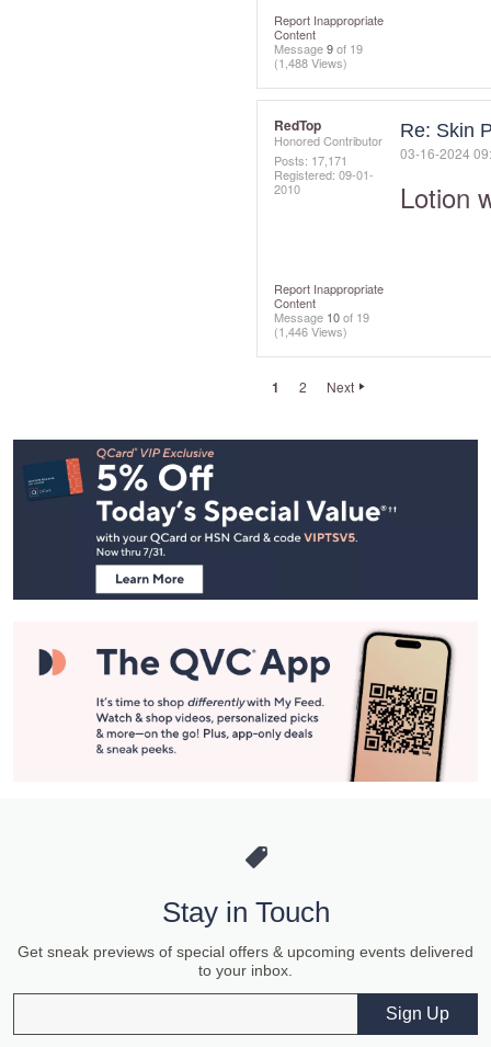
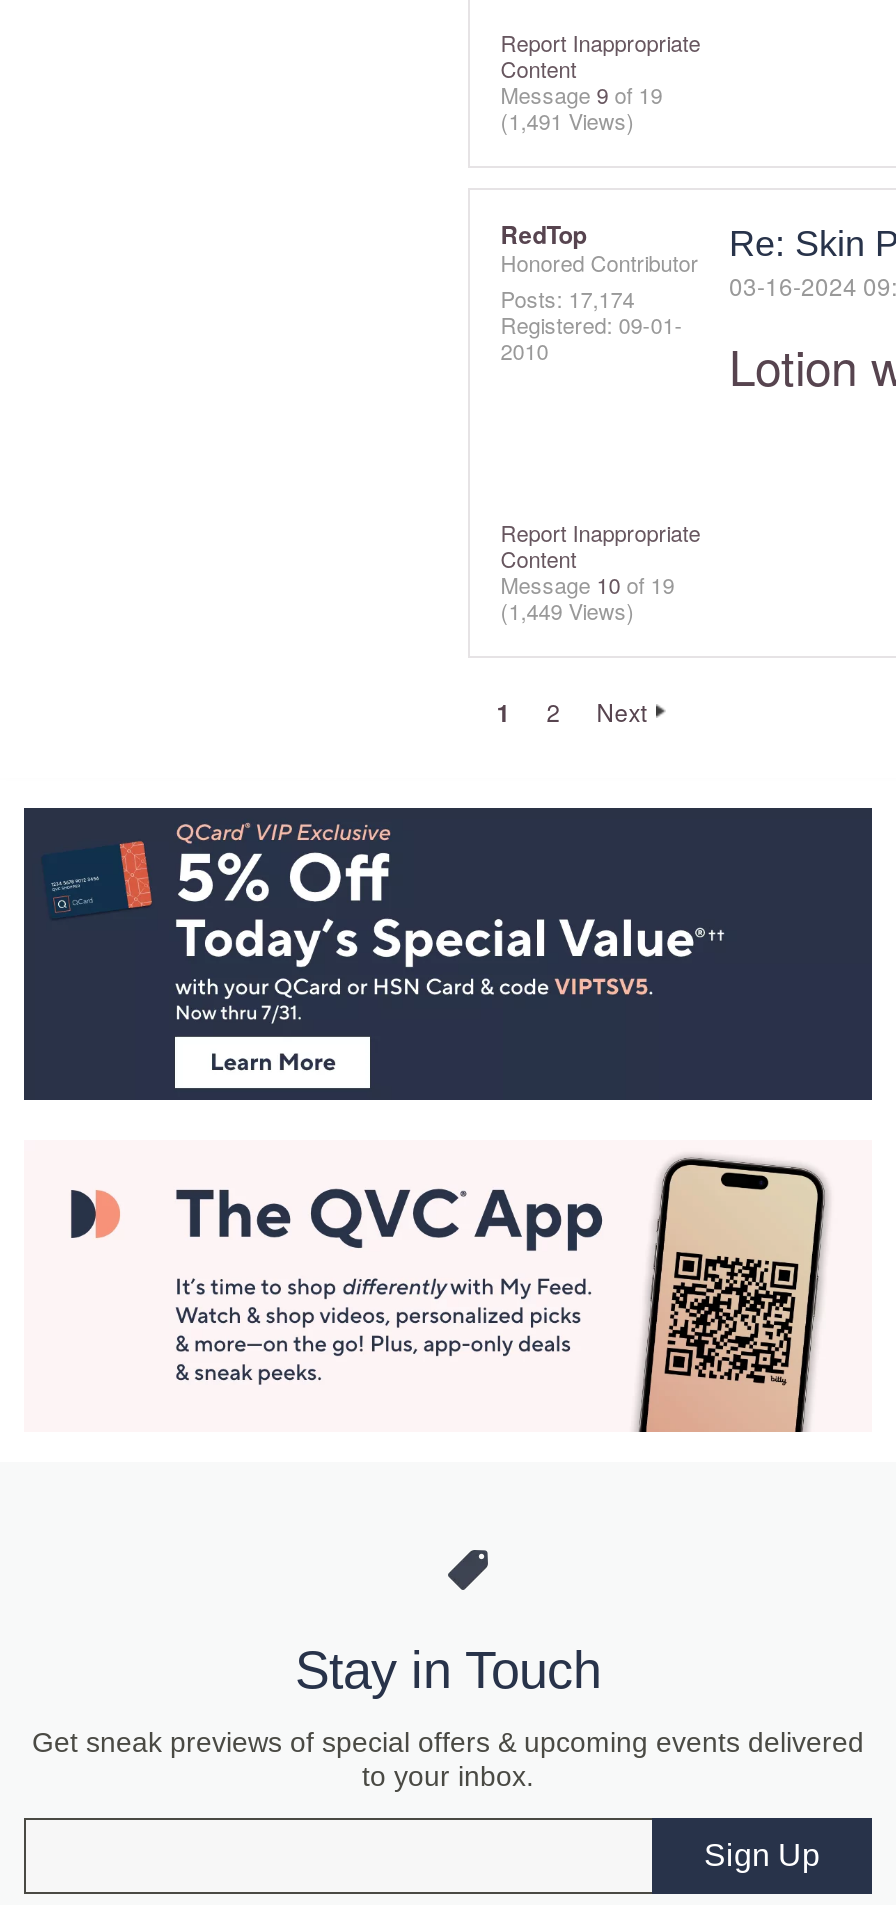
- (1,488 Views)
+ (1,491 Views)

- Posts: 17,171
+ Posts: 17,174

- (1,446 Views)
+ (1,449 Views)
